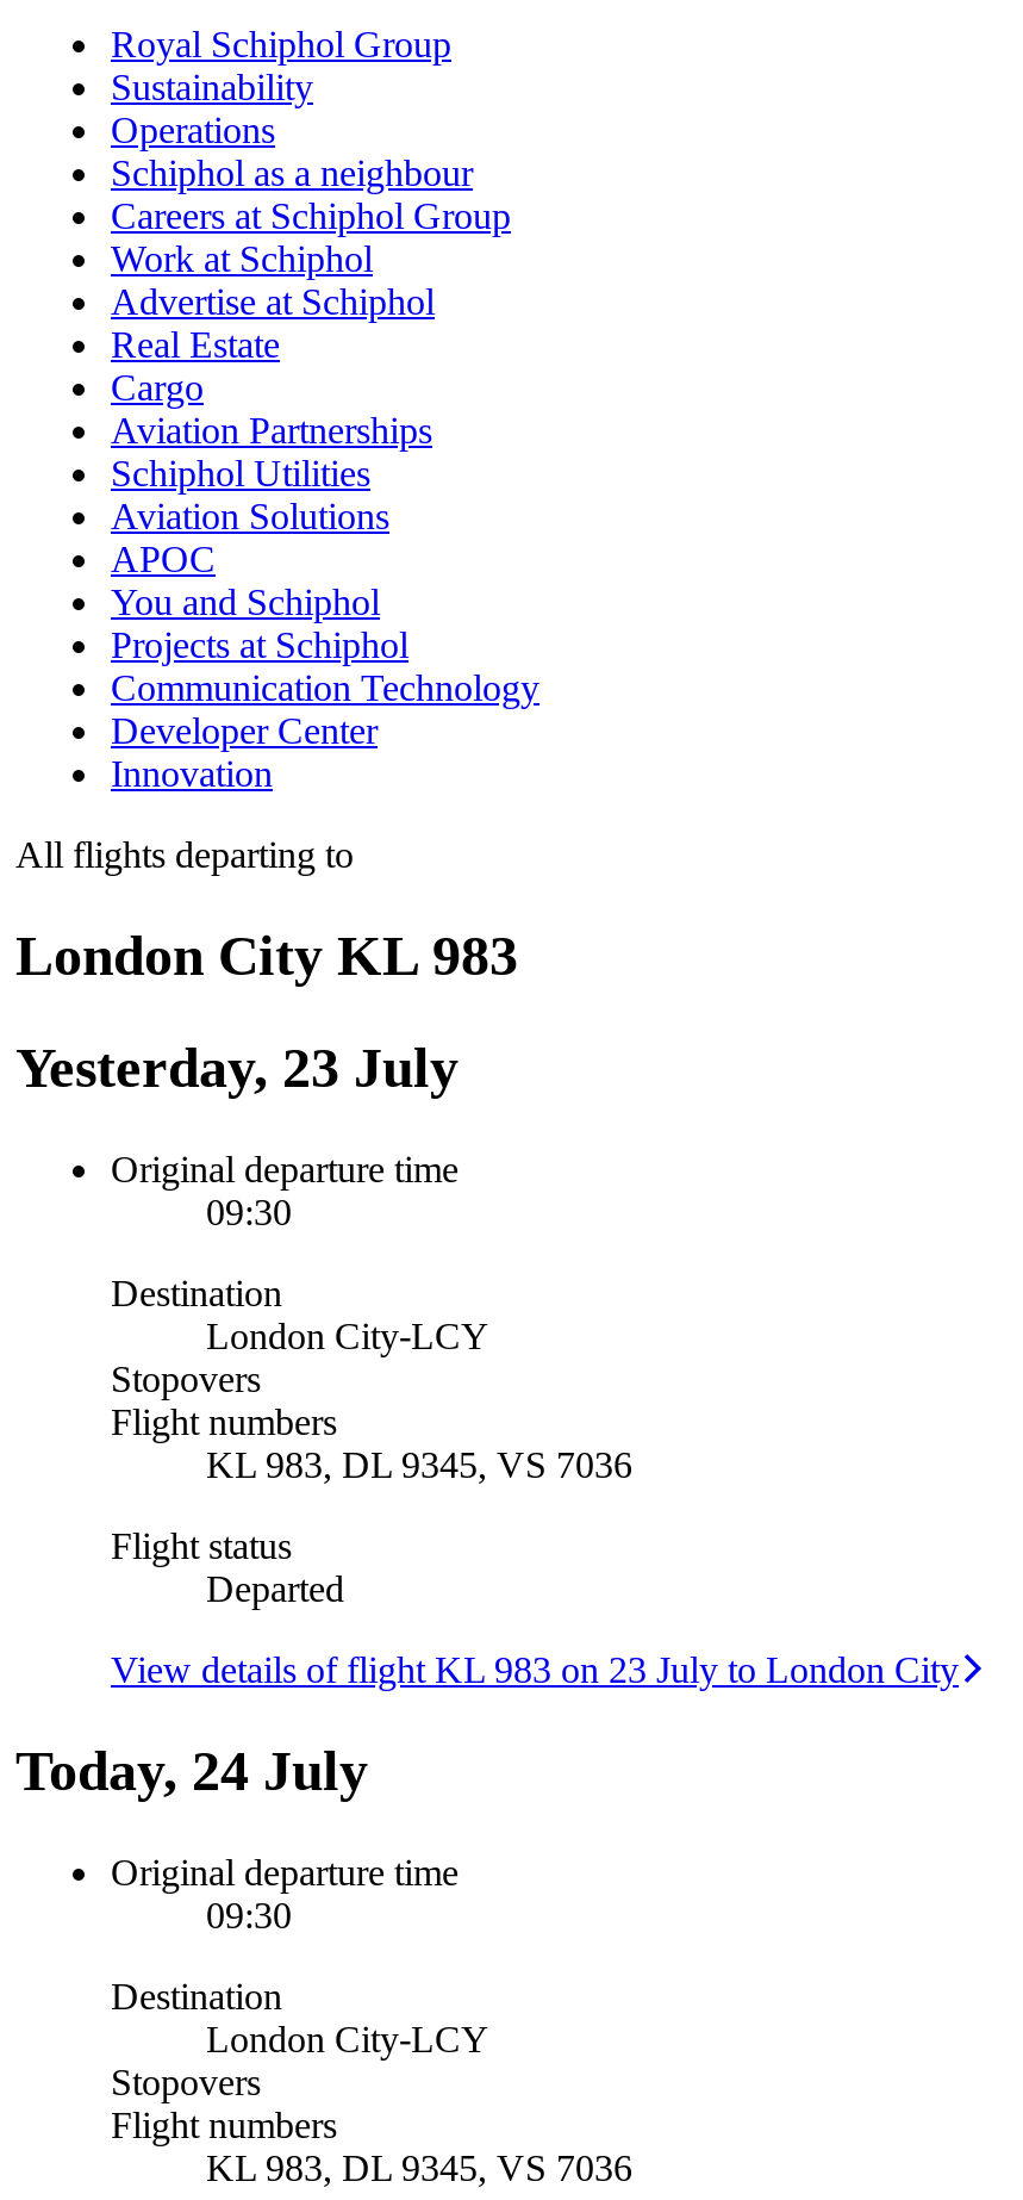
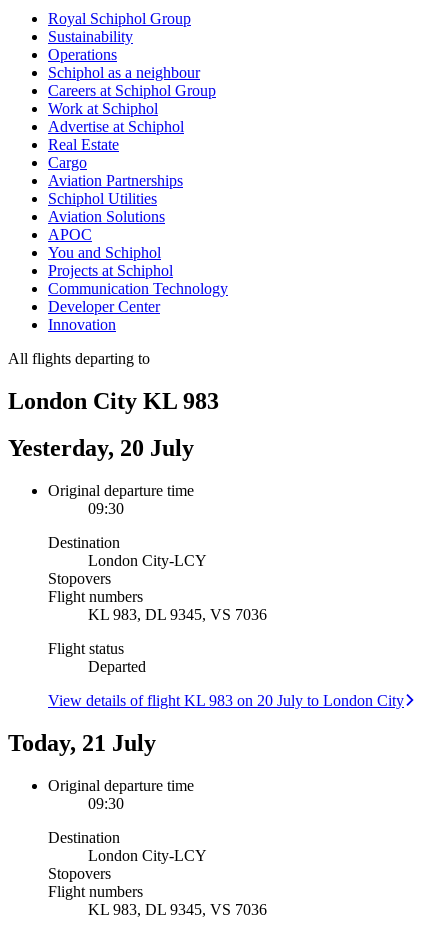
- Yesterday, 23 July
+ Yesterday, 20 July

- View details of flight KL 983 on 23 July to London City
+ View details of flight KL 983 on 20 July to London City

- Today, 24 July
+ Today, 21 July
